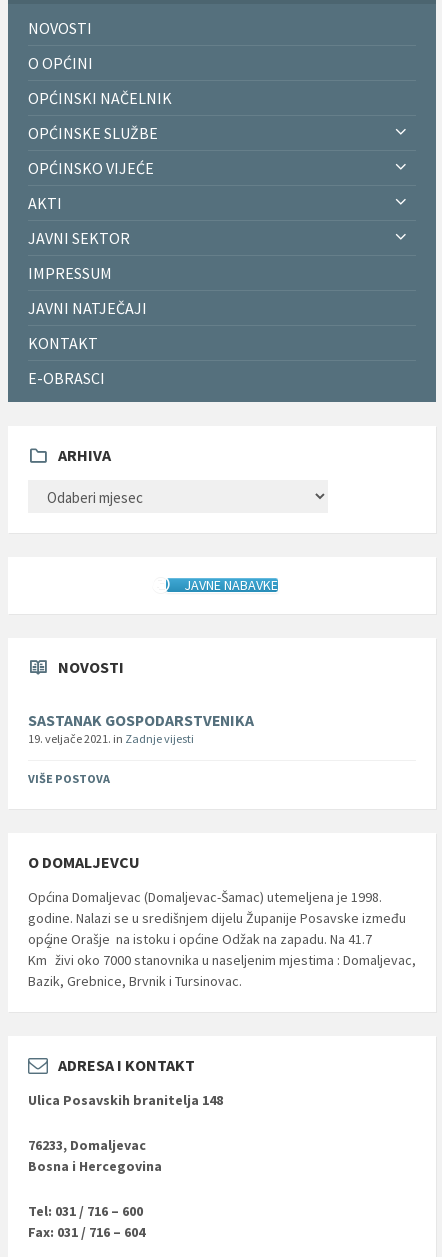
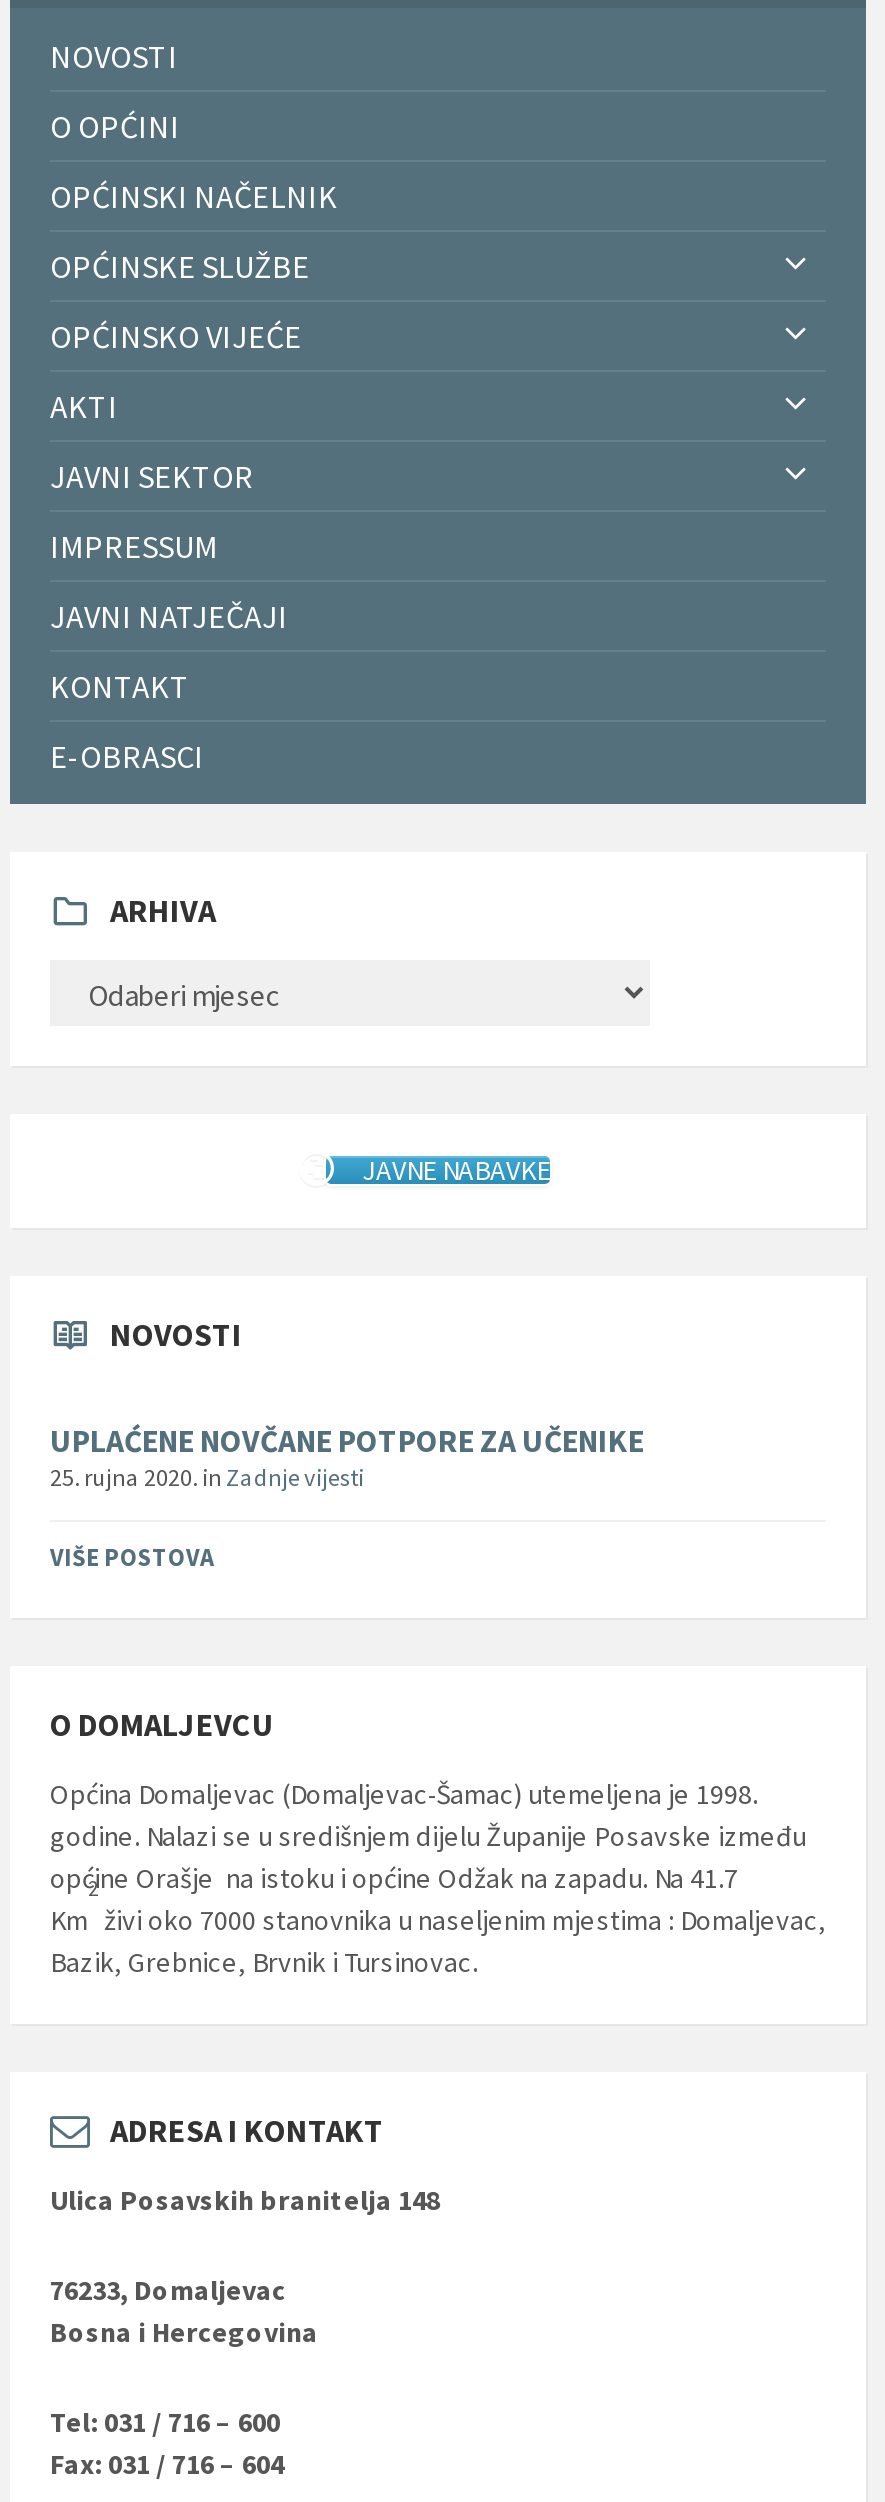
- SASTANAK GOSPODARSTVENIKA
- 19. veljače 2021. in Zadnje vijesti
+ UPLAĆENE NOVČANE POTPORE ZA UČENIKE
+ 25. rujna 2020. in Zadnje vijesti
